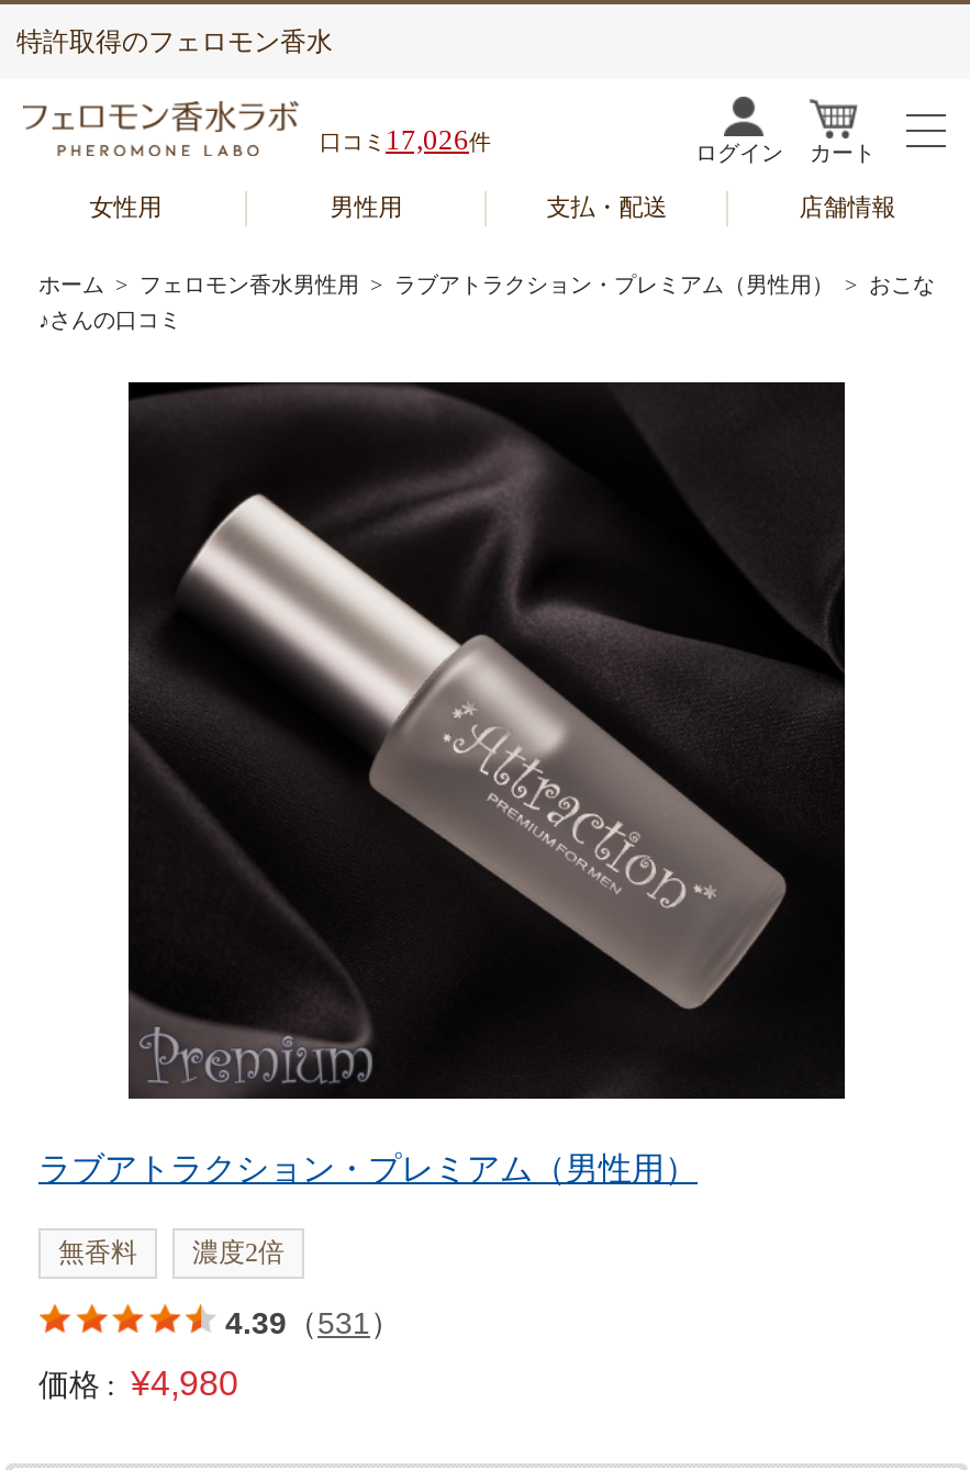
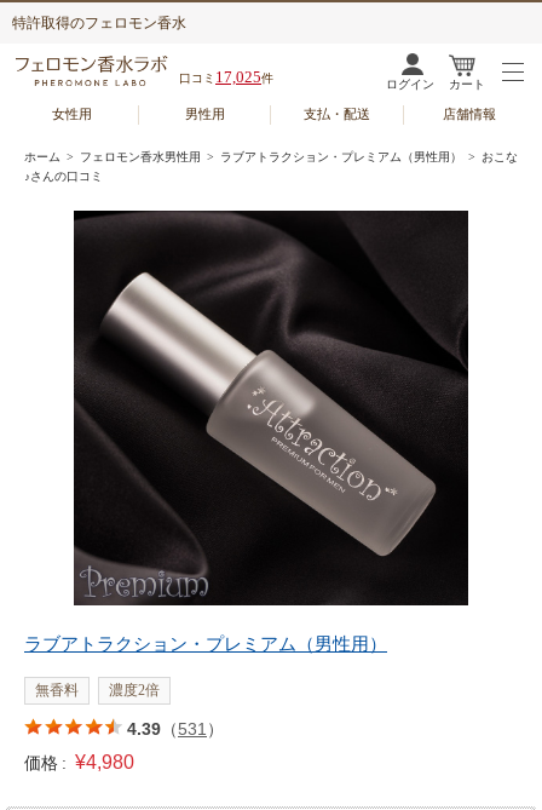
- 口コミ17,026件
+ 口コミ17,025件
